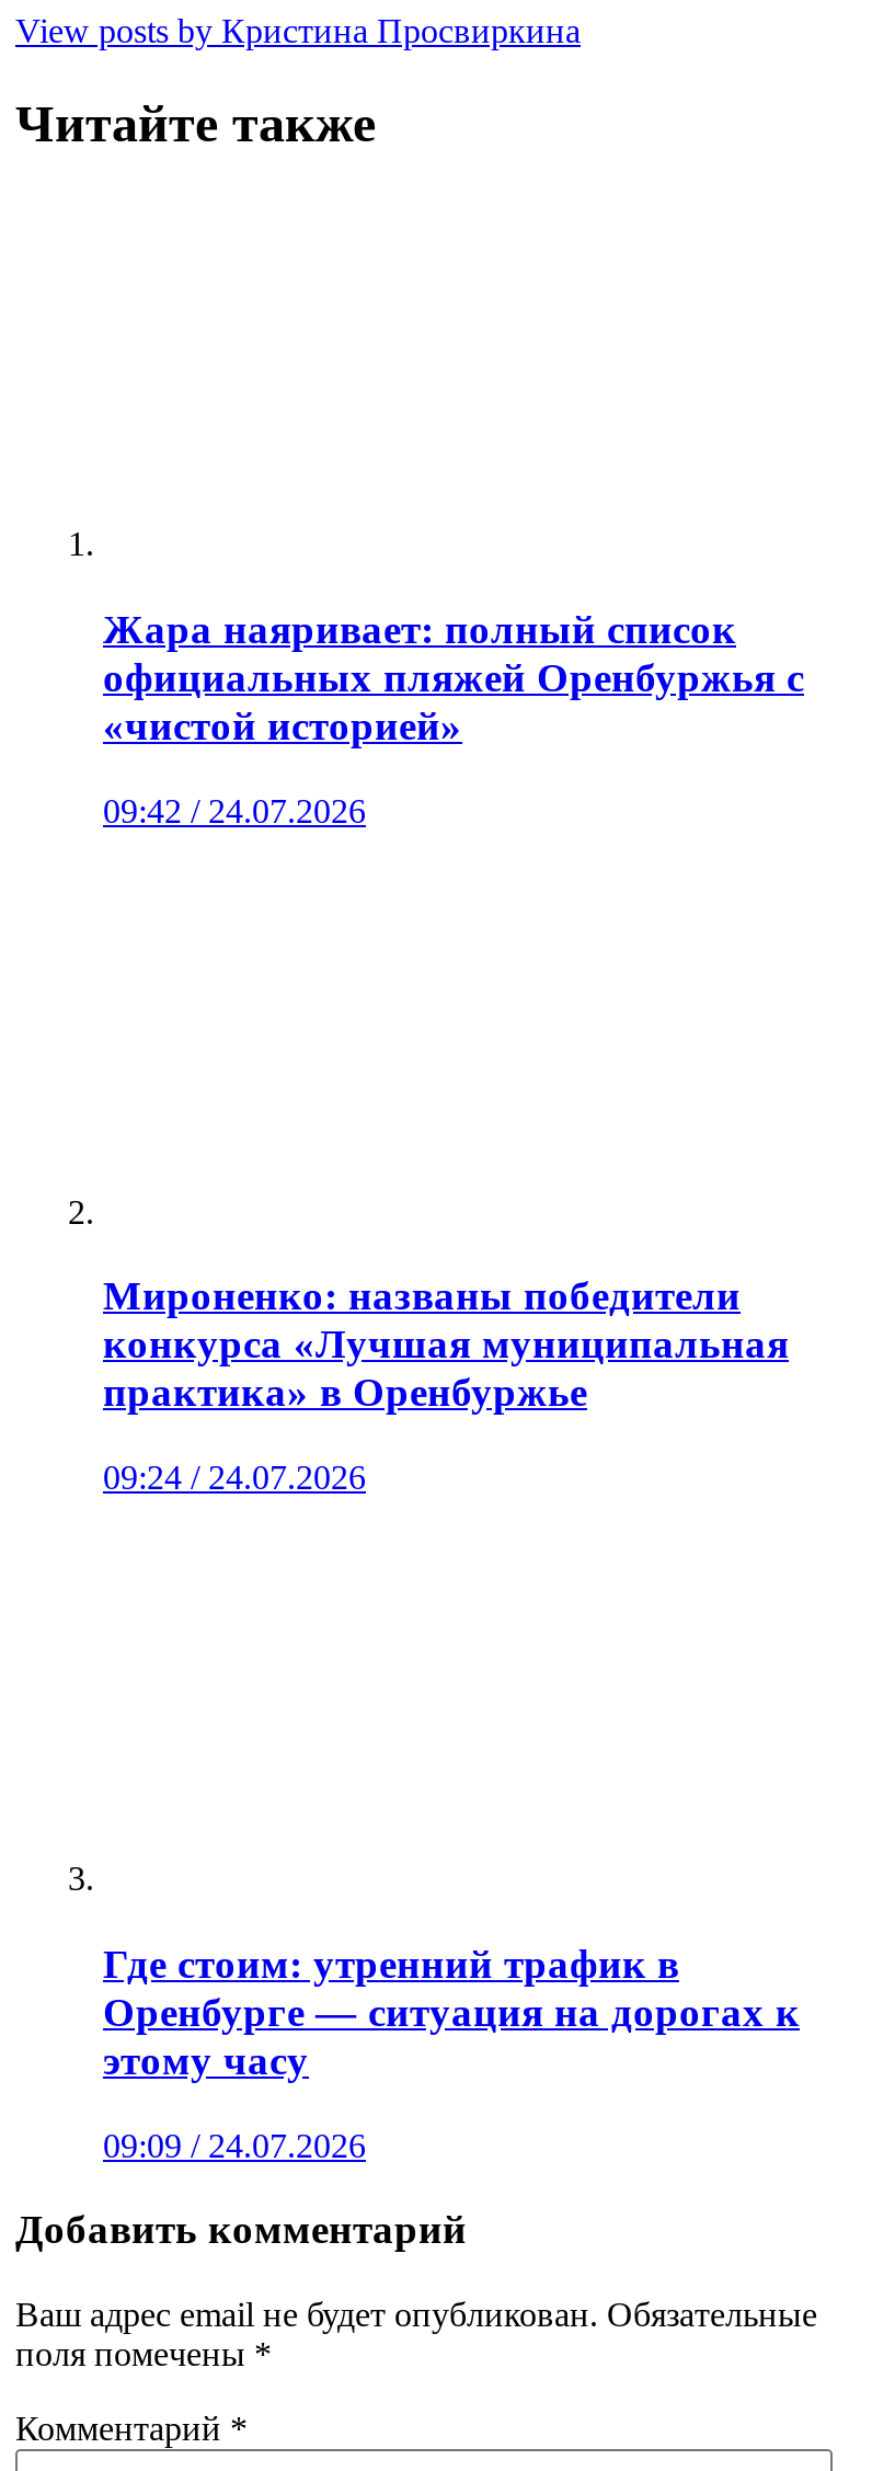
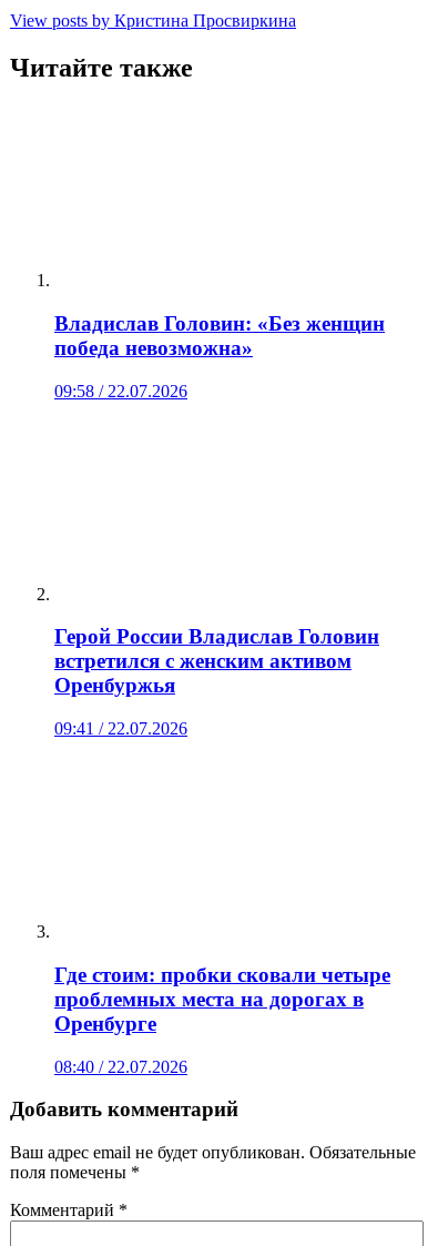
- Жара наяривает: полный список
- официальных пляжей Оренбуржья с
- «чистой историей»
+ Владислав Головин: «Без женщин
+ победа невозможна»

- 09:42 / 24.07.2026
+ 09:58 / 22.07.2026

- Мироненко: названы победители
- конкурса «Лучшая муниципальная
- практика» в Оренбуржье
+ Герой России Владислав Головин
+ встретился с женским активом
+ Оренбуржья

- 09:24 / 24.07.2026
+ 09:41 / 22.07.2026

- Где стоим: утренний трафик в
- Оренбурге — ситуация на дорогах к
- этому часу
+ Где стоим: пробки сковали четыре
+ проблемных места на дорогах в
+ Оренбурге

- 09:09 / 24.07.2026
+ 08:40 / 22.07.2026
